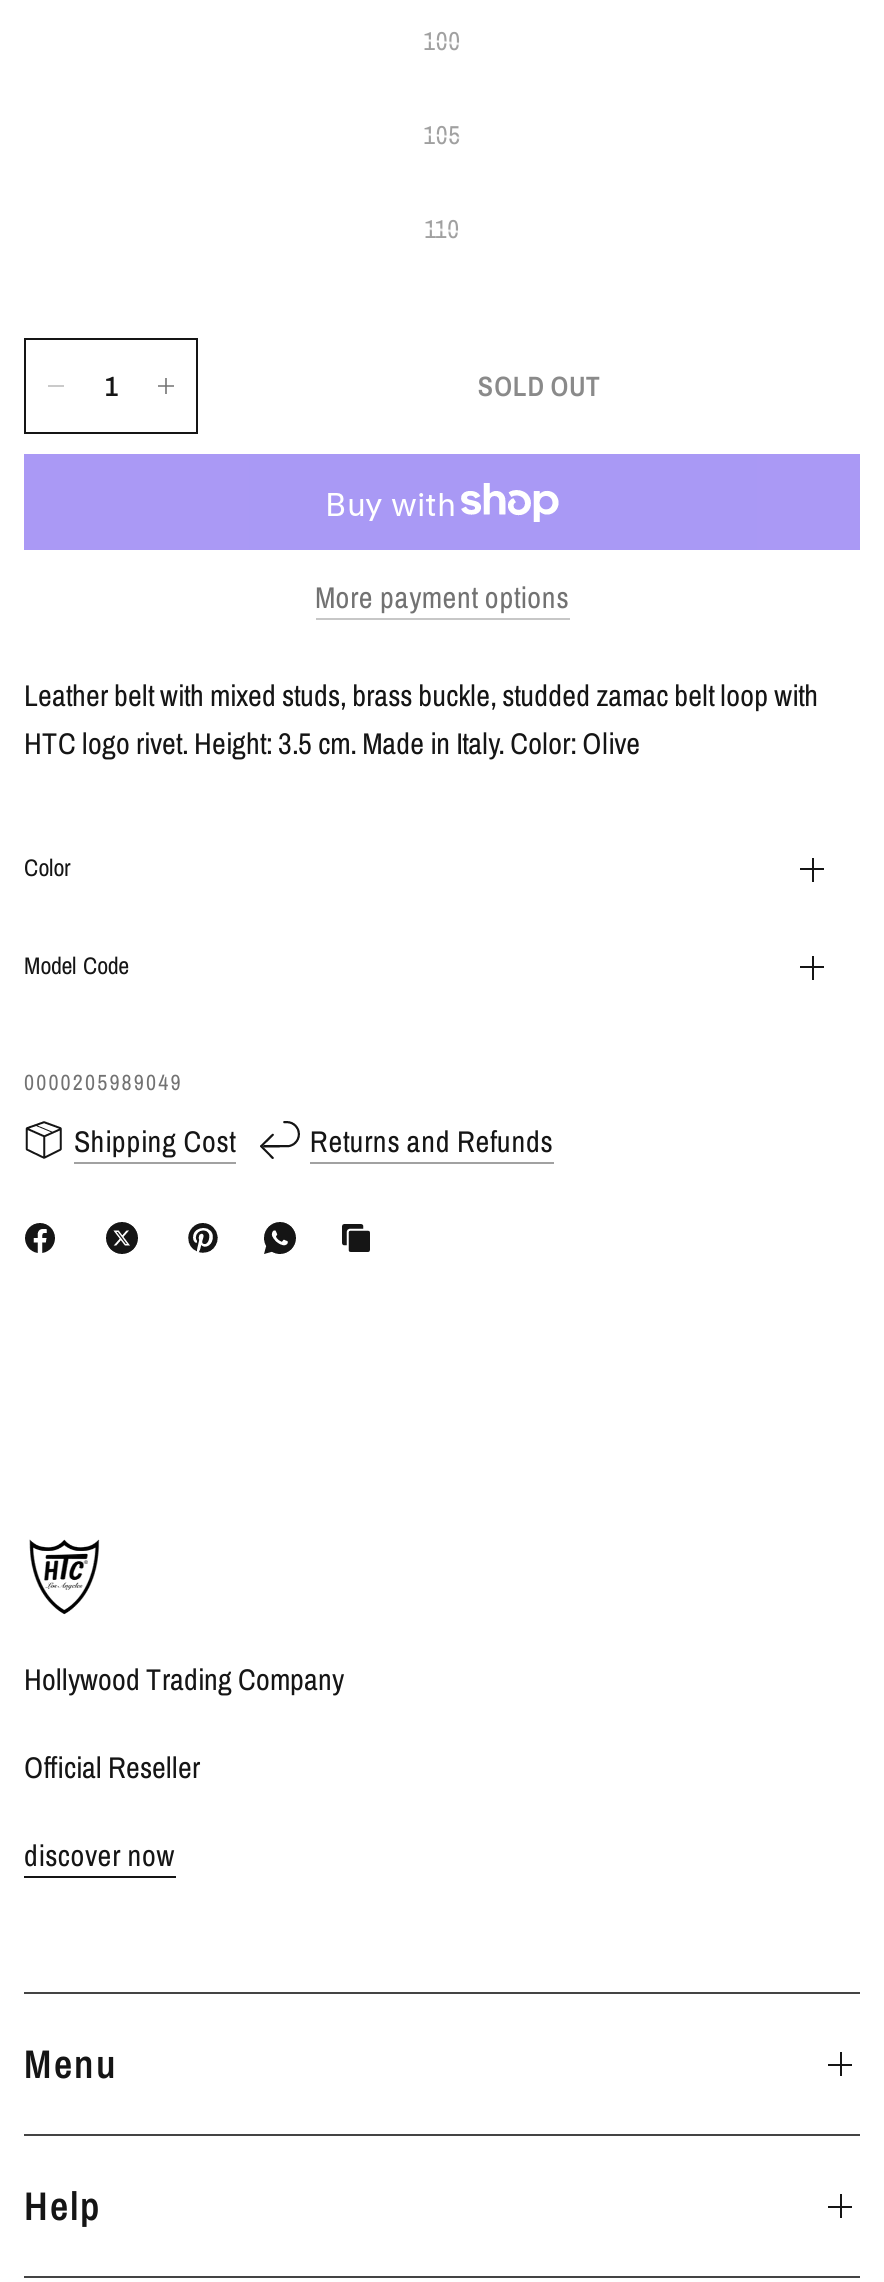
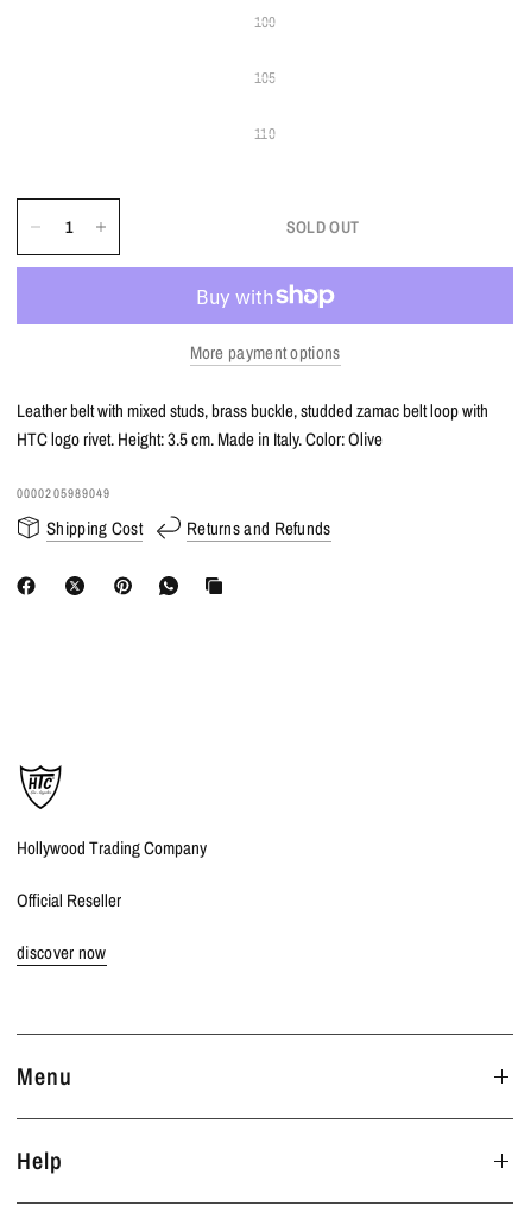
- Color
- Model Code
